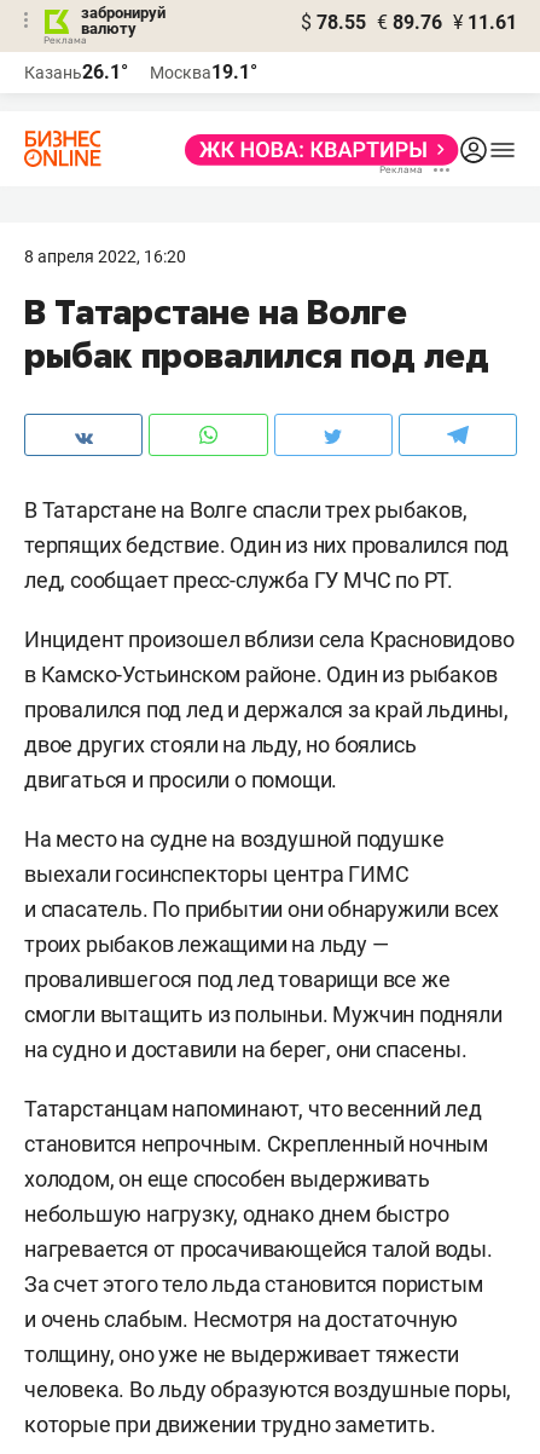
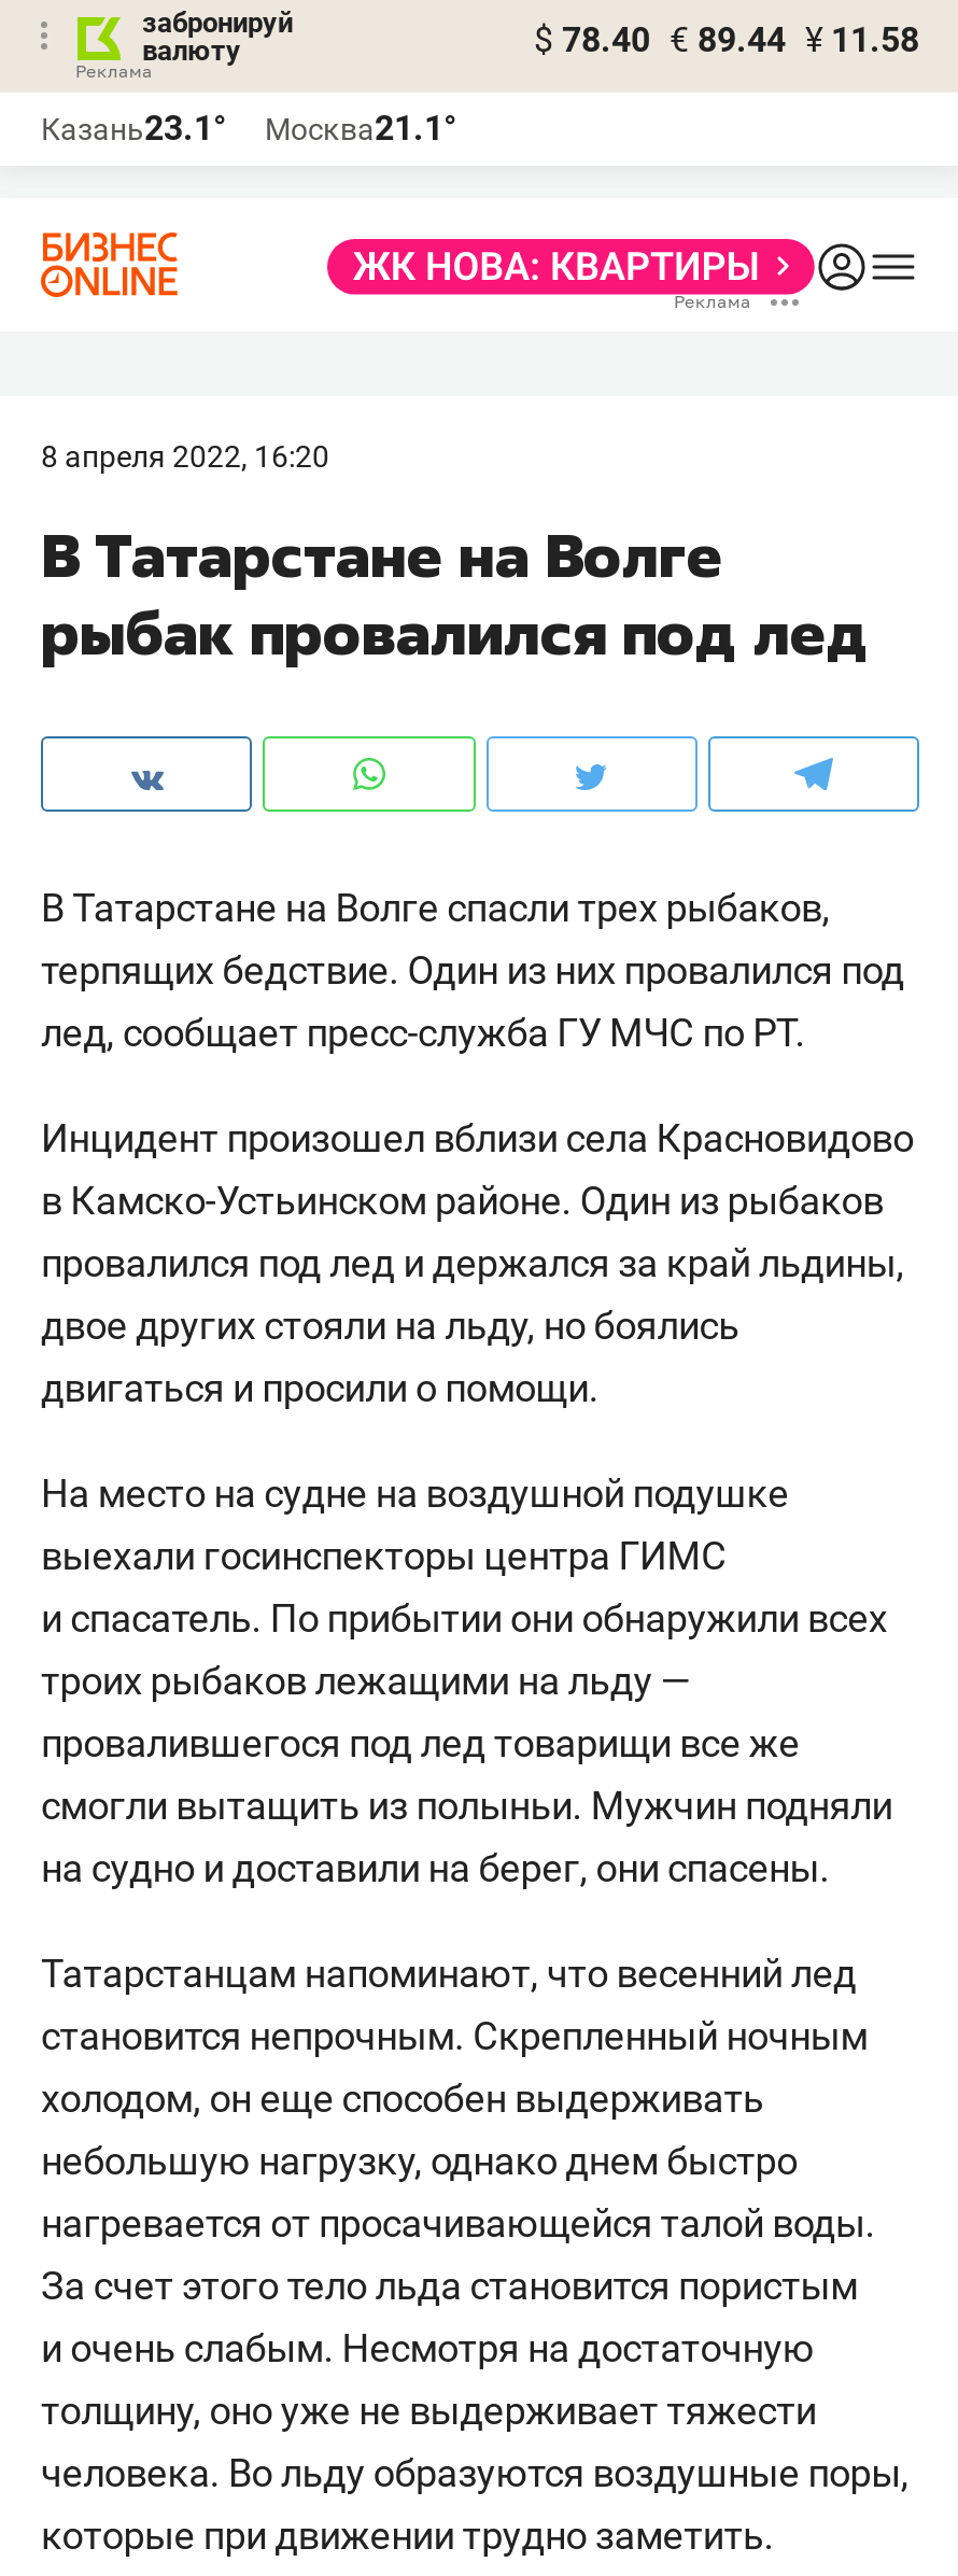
- $ 78.55 € 89.76 ¥ 11.61
+ $ 78.40 € 89.44 ¥ 11.58

- Казань26.1°
+ Казань23.1°

- Москва19.1°
+ Москва21.1°
